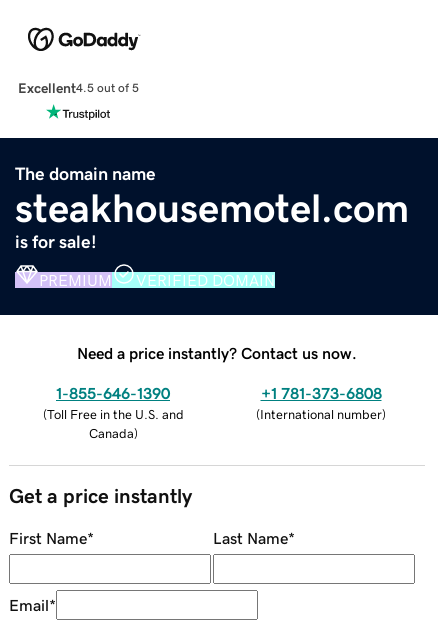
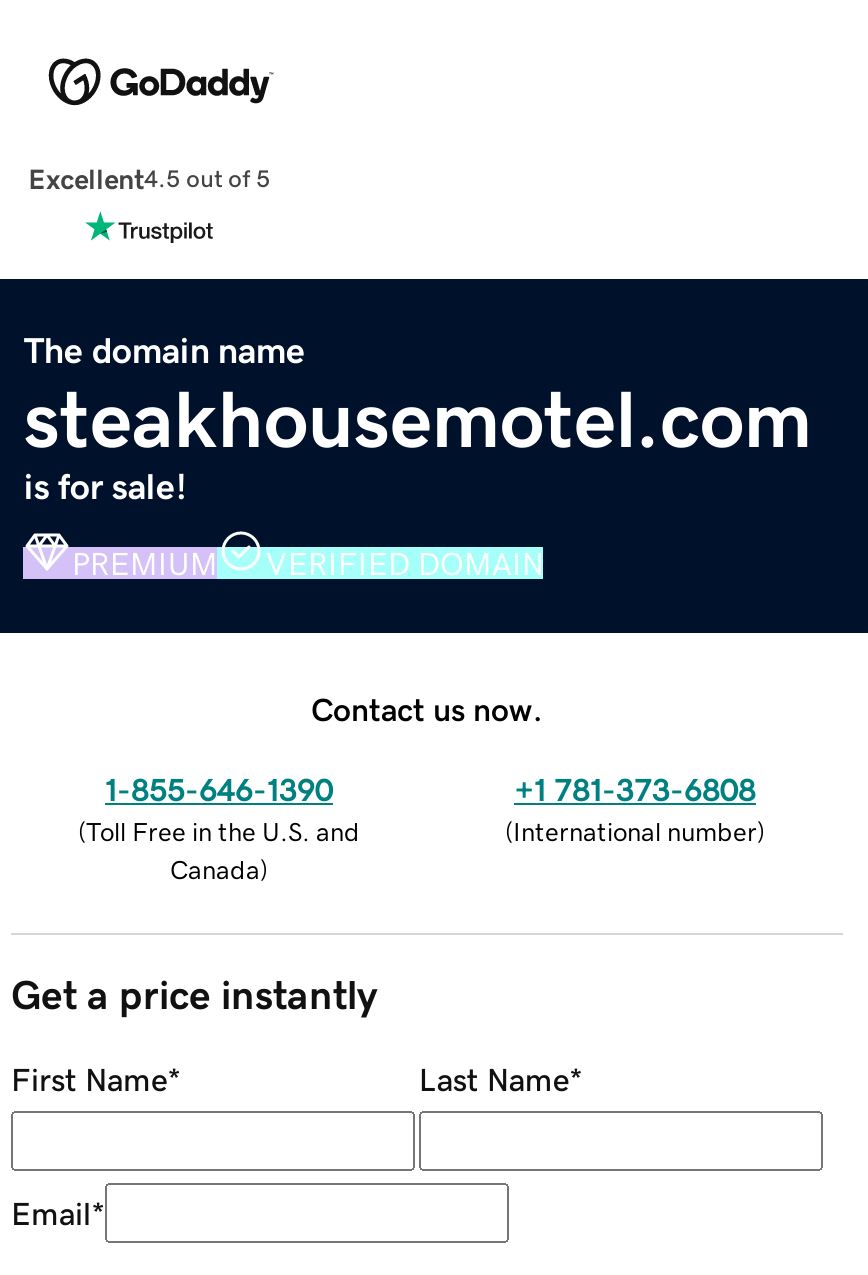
- Need a price instantly? Contact us now.
+ Contact us now.
